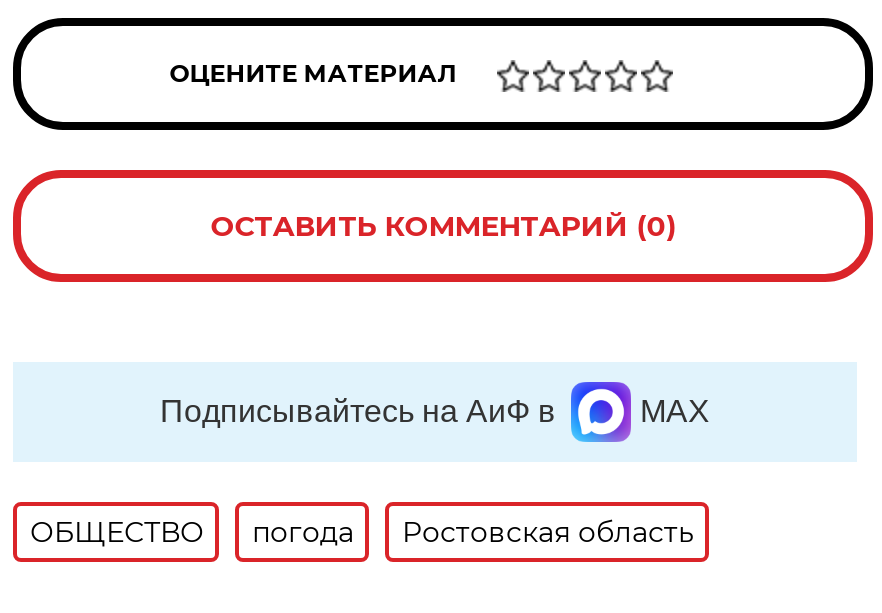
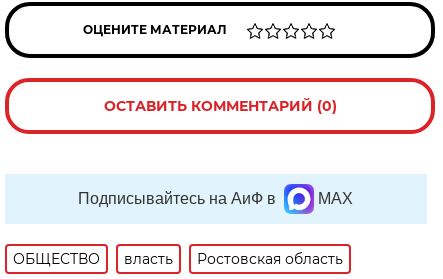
- погода
+ власть
